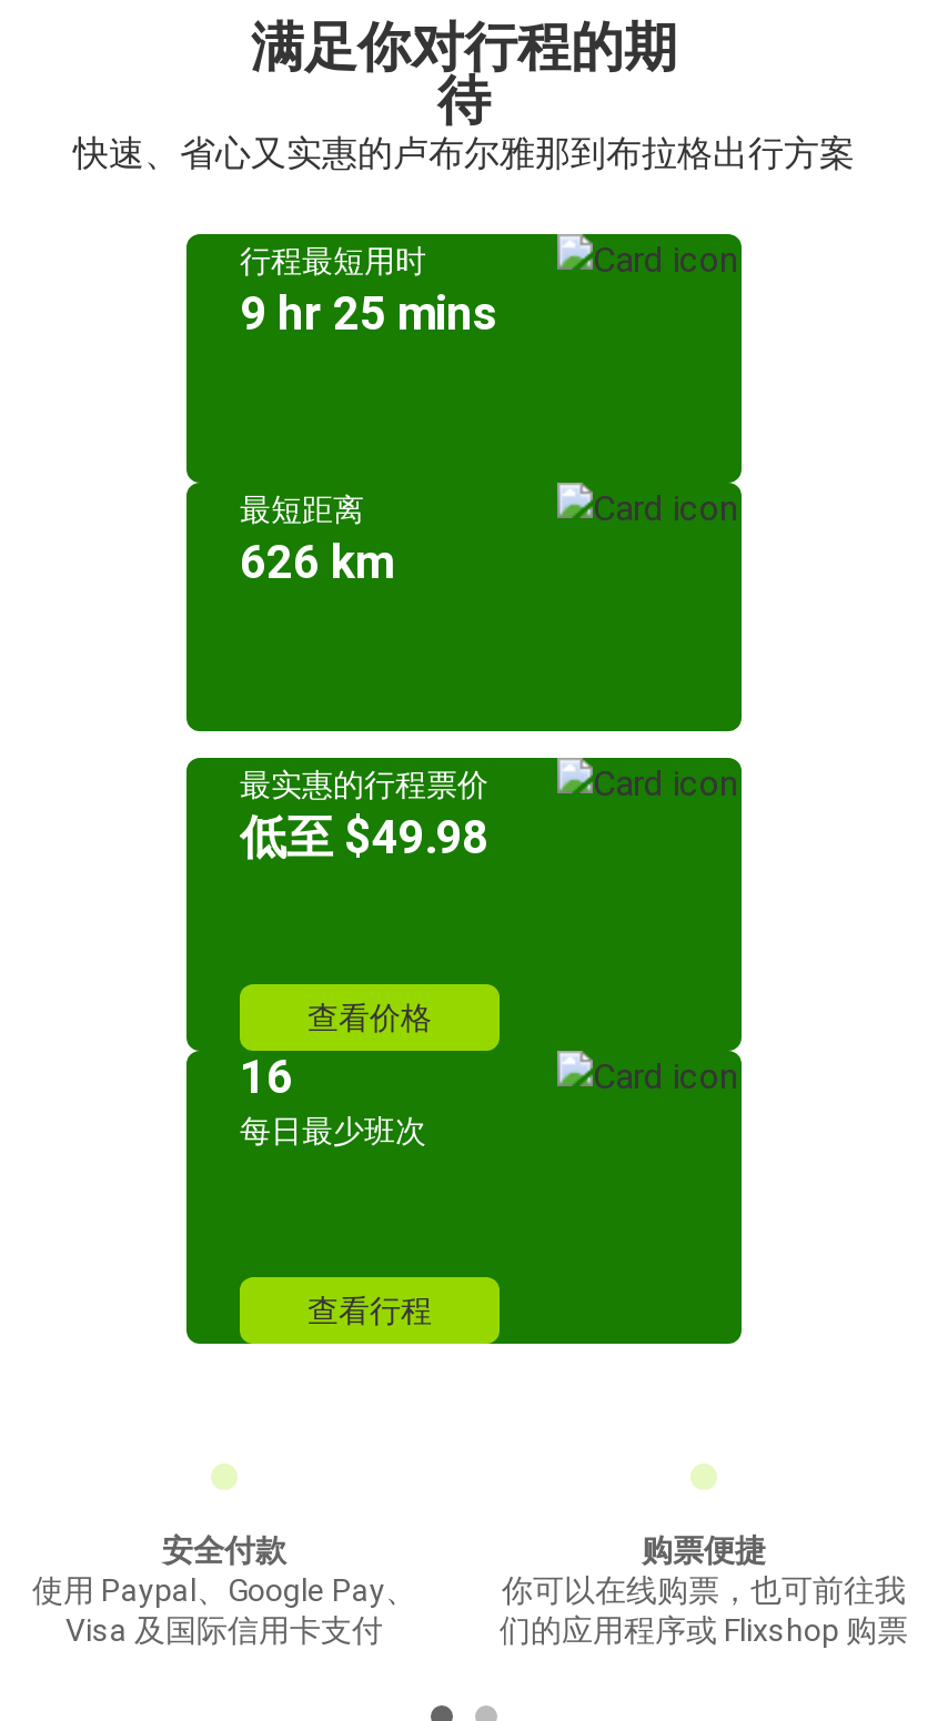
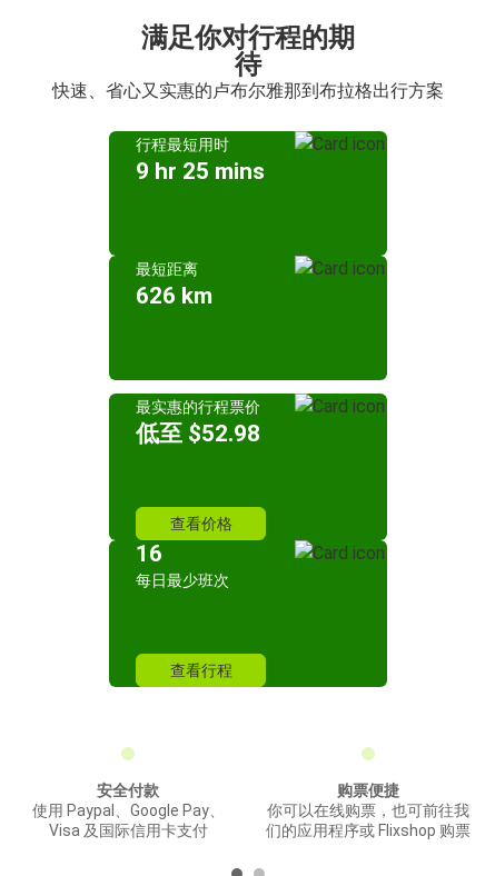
- 低至 $49.98
+ 低至 $52.98
